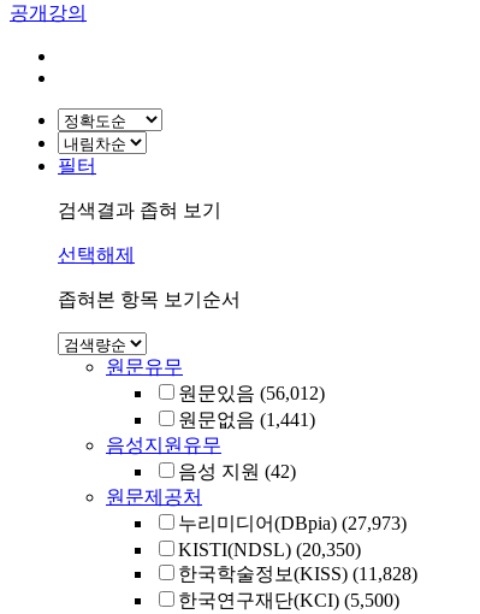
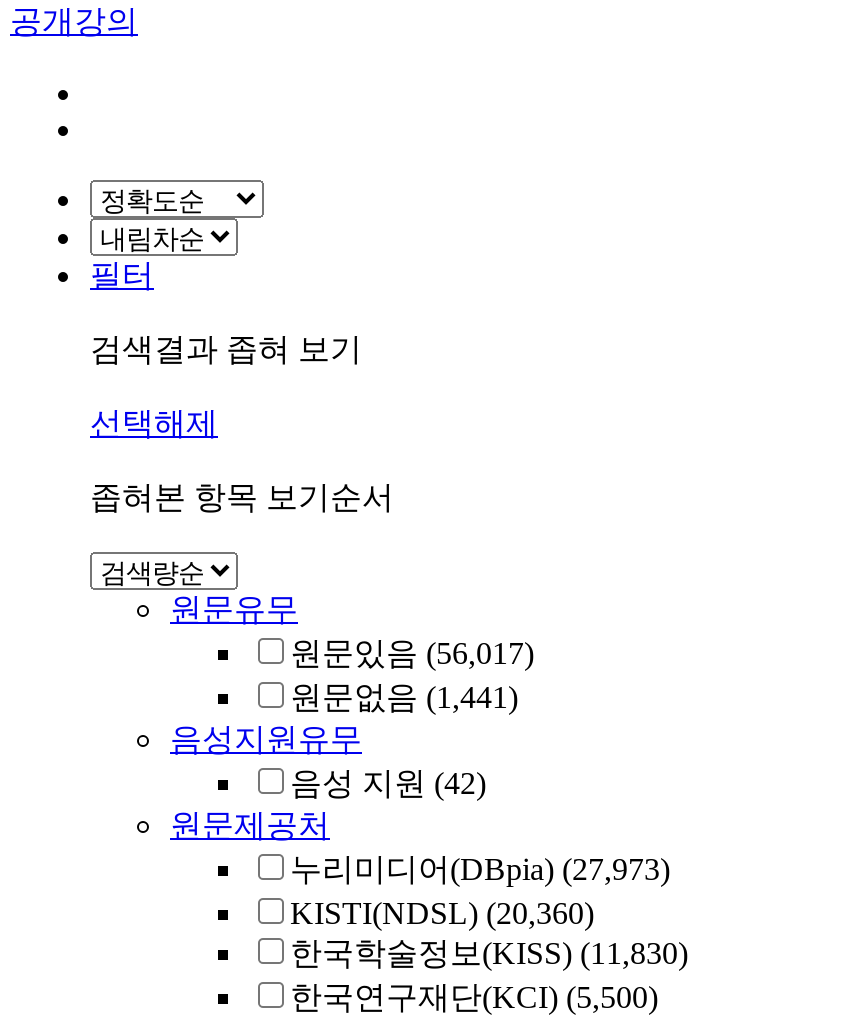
- 원문있음 (56,012)
+ 원문있음 (56,017)

- KISTI(NDSL) (20,350)
+ KISTI(NDSL) (20,360)

- 한국학술정보(KISS) (11,828)
+ 한국학술정보(KISS) (11,830)
